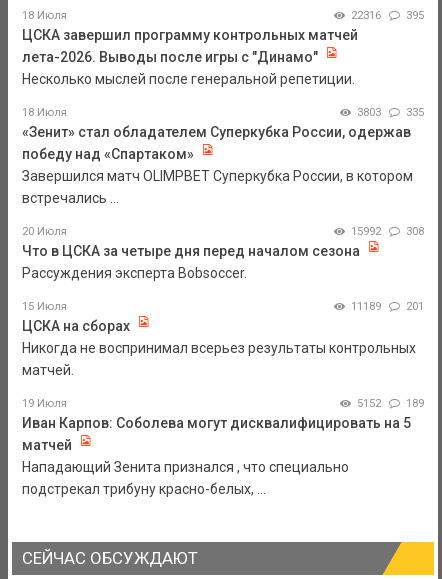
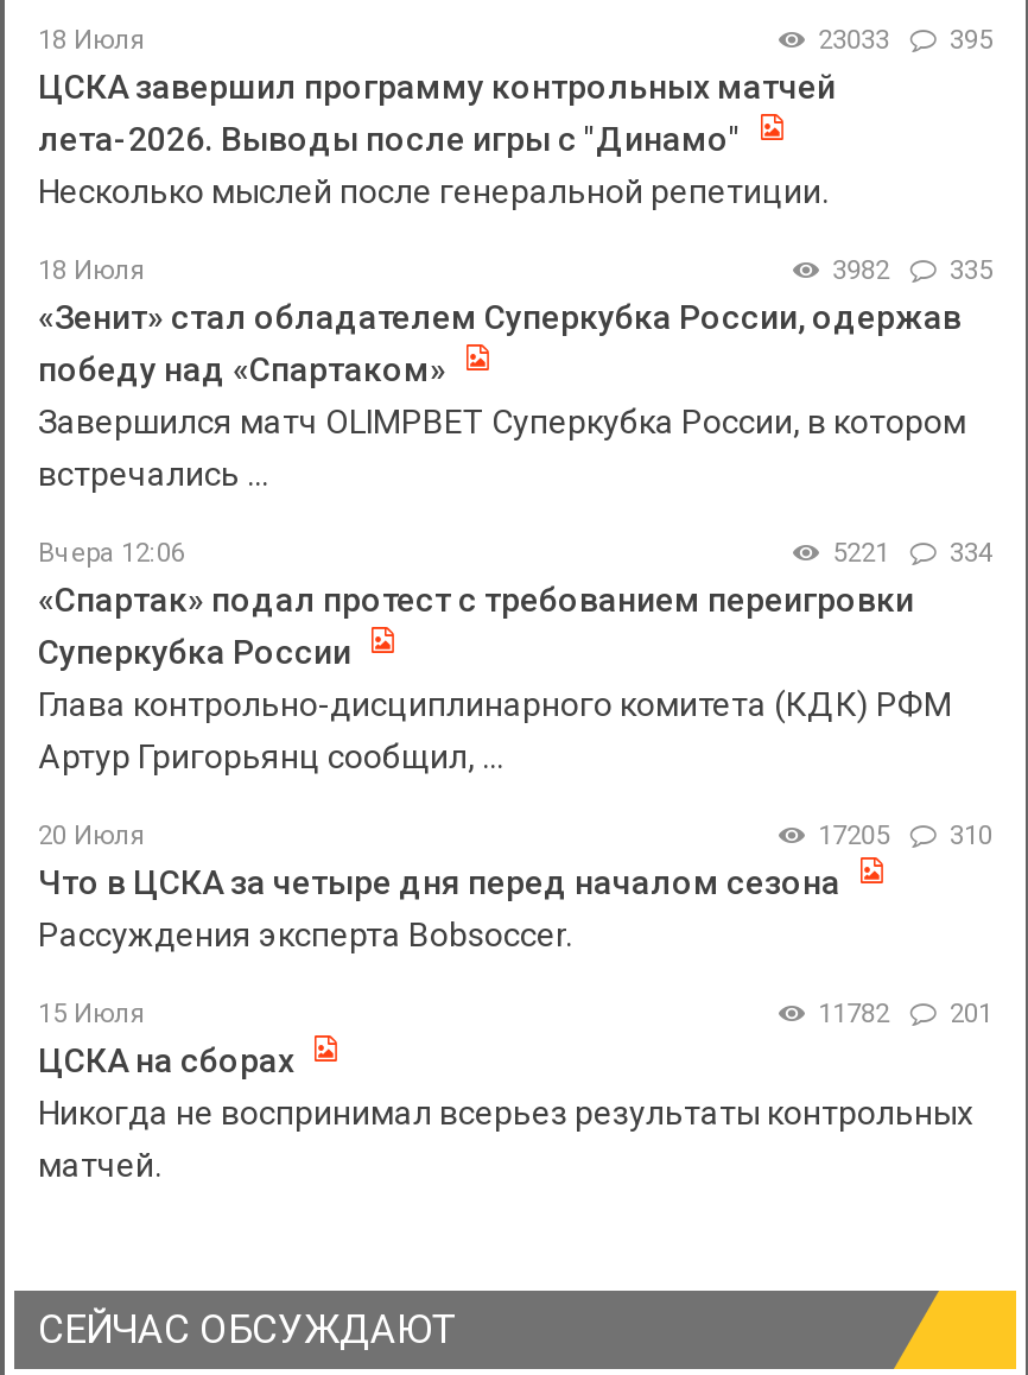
- 22316 395
+ 23033 395

- 3803 335
+ 3982 335

+ Вчера 12:06
+ 5221
+ 334
+ «Спартак» подал протест с требованием переигровки
+ Суперкубка России
+ Глава контрольно-дисциплинарного комитета (КДК) РФМ
+ Артур Григорьянц сообщил, ...

moved down: 20 Июля | Что в ЦСКА за четыре дня перед началом сезона | Рассуждения эксперта Bobsoccer. | 15 Июля | 201 | ЦСКА на сборах | Никогда не воспринимал всерьез результаты контрольных | матчей.

- 15992
+ 17205

- 308
+ 310

- 11189 201
+ 11782 201

- 19 Июля
- 5152
- 189
- Иван Карпов: Соболева могут дисквалифицировать на 5
- матчей
- Нападающий Зенита признался , что специально
- подстрекал трибуну красно-белых, ...
